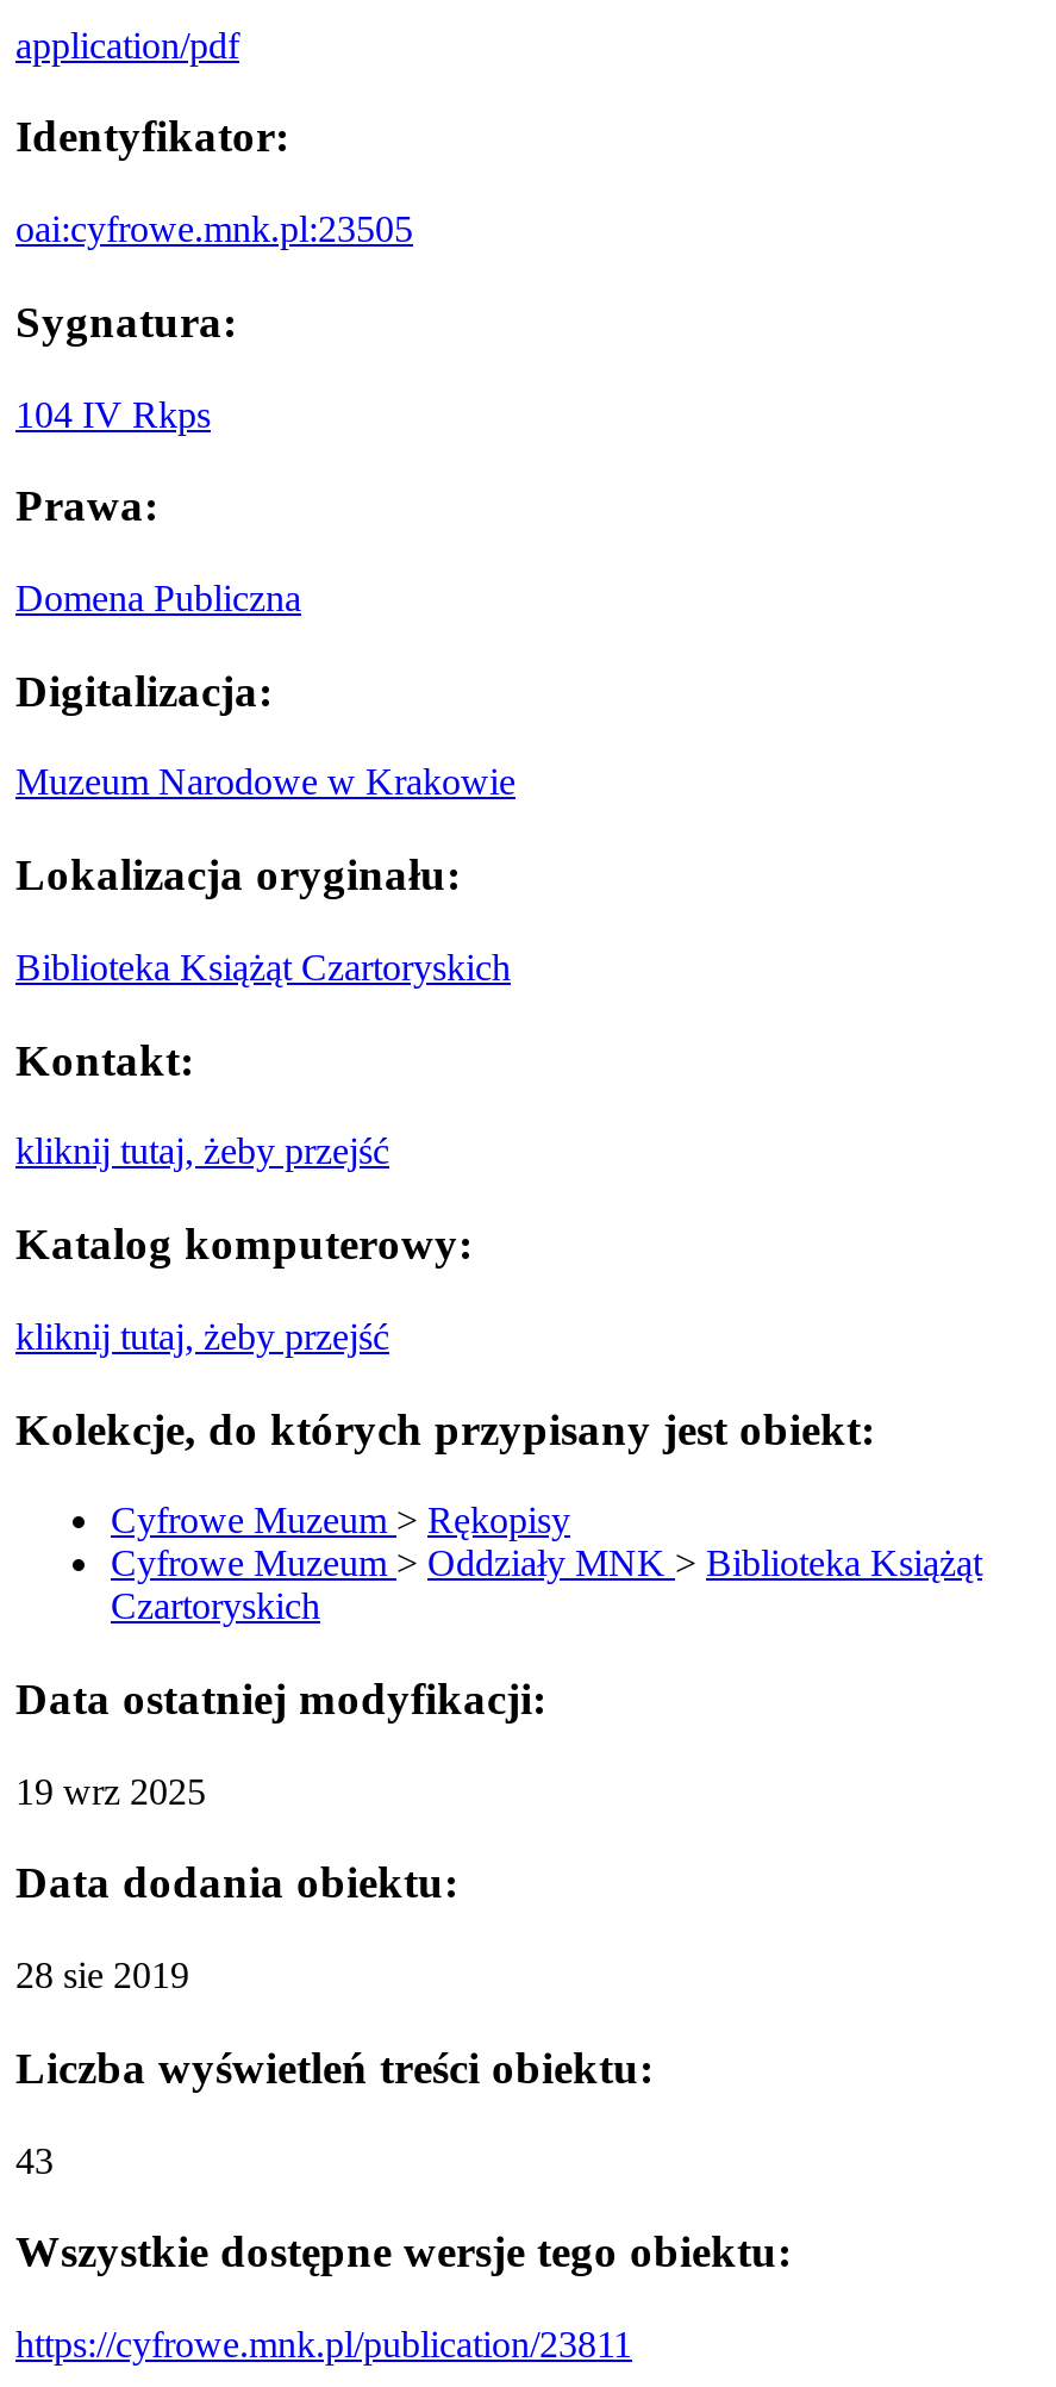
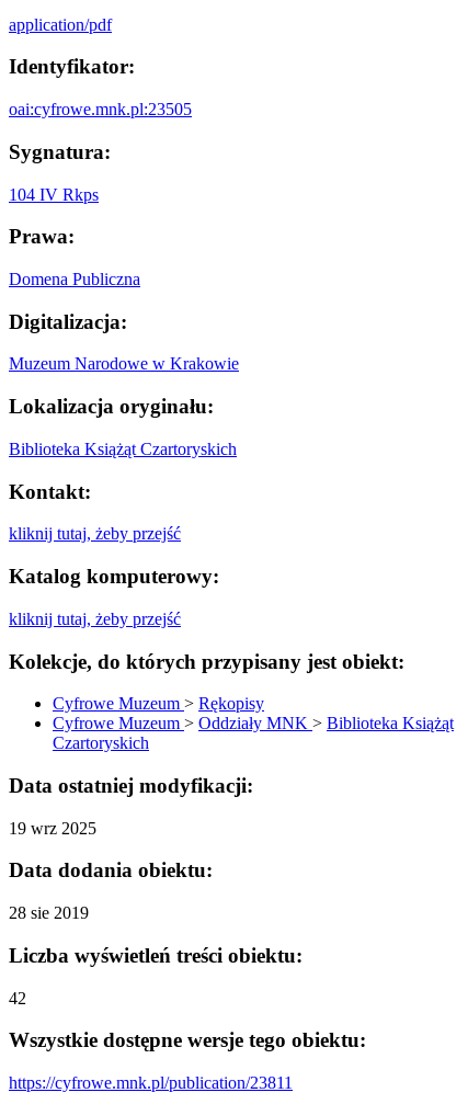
- 43
+ 42
